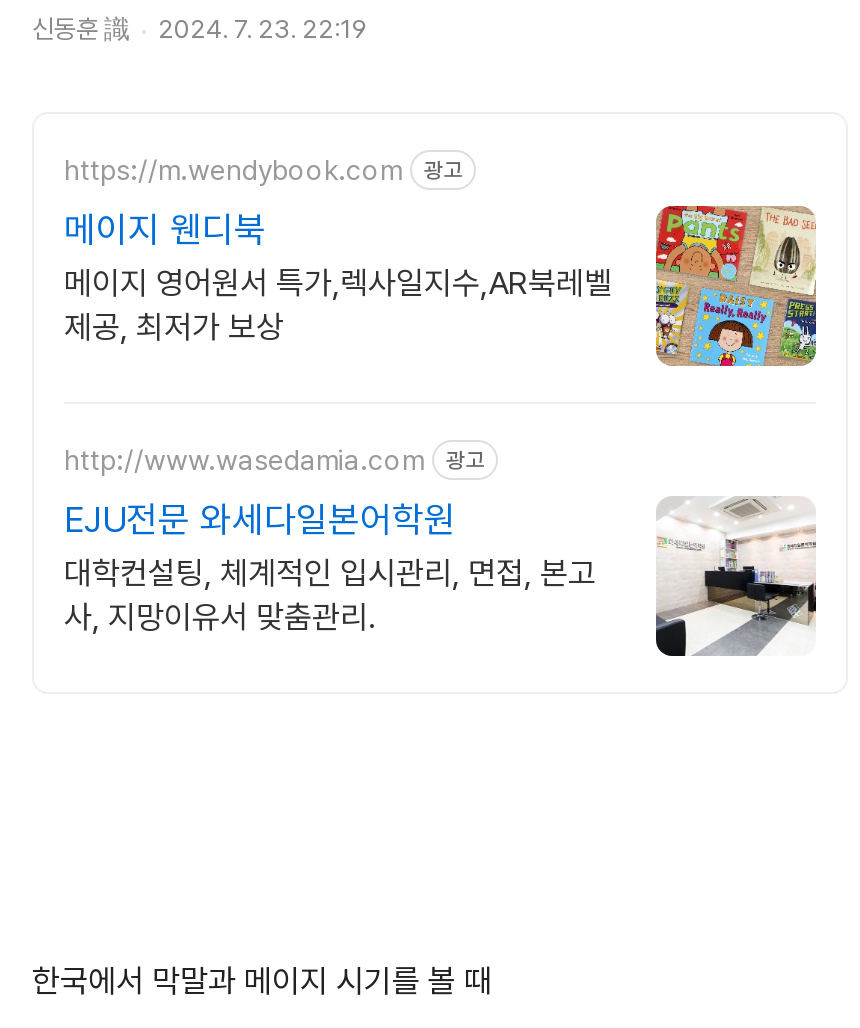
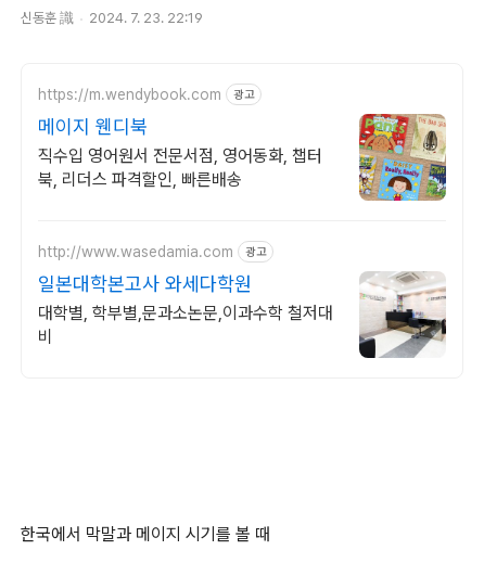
- 메이지 영어원서 특가,렉사일지수,AR북레벨
- 제공, 최저가 보상
+ 직수입 영어원서 전문서점, 영어동화, 챕터
+ 북, 리더스 파격할인, 빠른배송

- EJU전문 와세다일본어학원
- 대학컨설팅, 체계적인 입시관리, 면접, 본고
- 사, 지망이유서 맞춤관리.
+ 일본대학본고사 와세다학원
+ 대학별, 학부별,문과소논문,이과수학 철저대
+ 비
